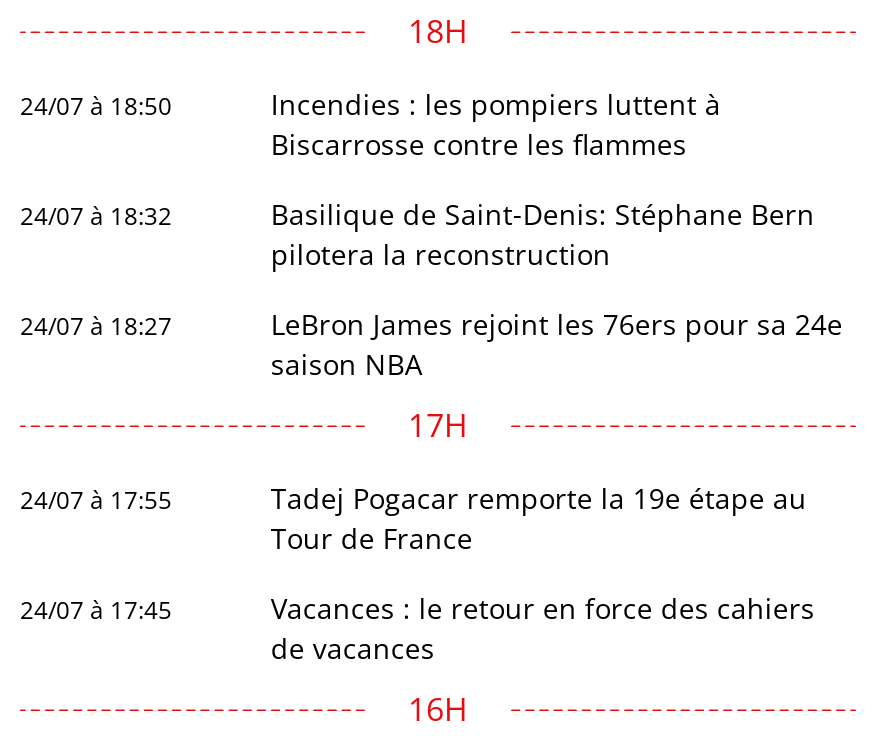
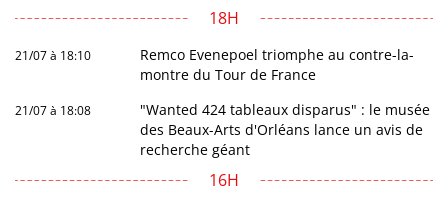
- 24/07 à 18:50
- Incendies : les pompiers luttent à
- Biscarrosse contre les flammes
- 24/07 à 18:32
- Basilique de Saint-Denis: Stéphane Bern
- pilotera la reconstruction
- 24/07 à 18:27
- LeBron James rejoint les 76ers pour sa 24e
- saison NBA
- 17H
- 24/07 à 17:55
- Tadej Pogacar remporte la 19e étape au
- Tour de France
- 24/07 à 17:45
- Vacances : le retour en force des cahiers
- de vacances
+ 21/07 à 18:10
+ Remco Evenepoel triomphe au contre-la-
+ montre du Tour de France
+ 21/07 à 18:08
+ "Wanted 424 tableaux disparus" : le musée
+ des Beaux-Arts d'Orléans lance un avis de
+ recherche géant
